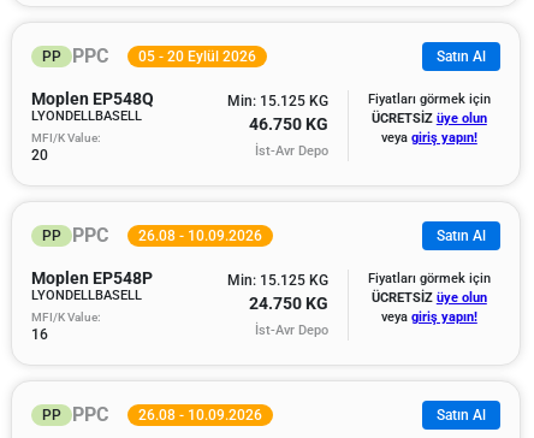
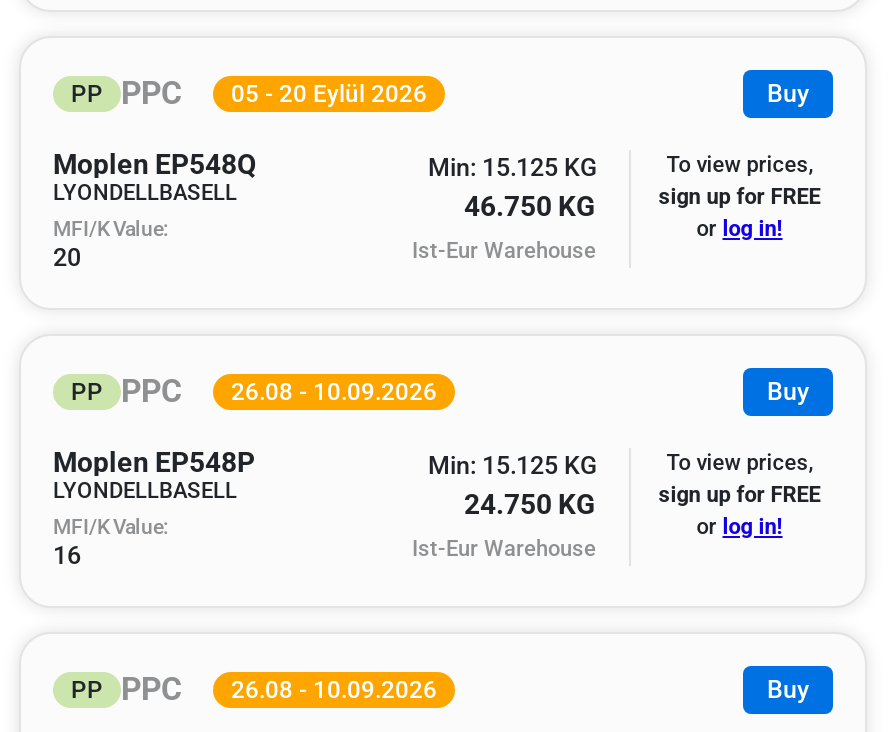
- Satın Al
+ Buy

- Fiyatları görmek için
- ÜCRETSİZ üye olun
- veya giriş yapın!
+ To view prices,
+ sign up for FREE
+ or log in!

- İst-Avr Depo
+ Ist-Eur Warehouse

- Satın Al
+ Buy

- Fiyatları görmek için
- ÜCRETSİZ üye olun
- veya giriş yapın!
+ To view prices,
+ sign up for FREE
+ or log in!

- İst-Avr Depo
+ Ist-Eur Warehouse

- Satın Al
+ Buy
